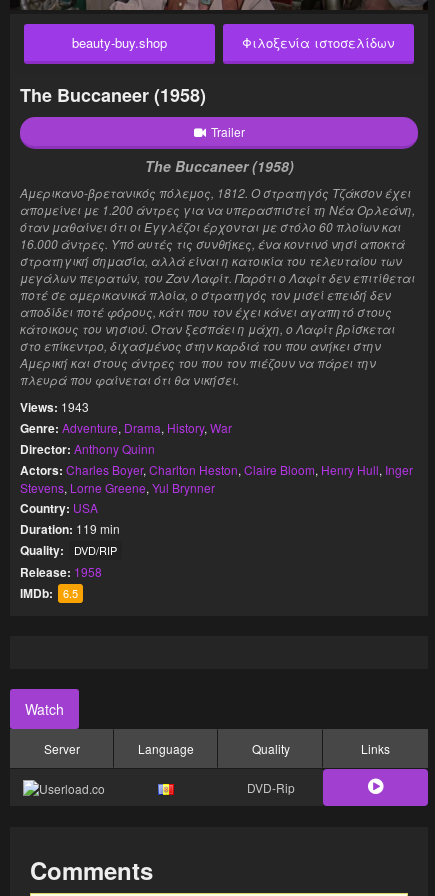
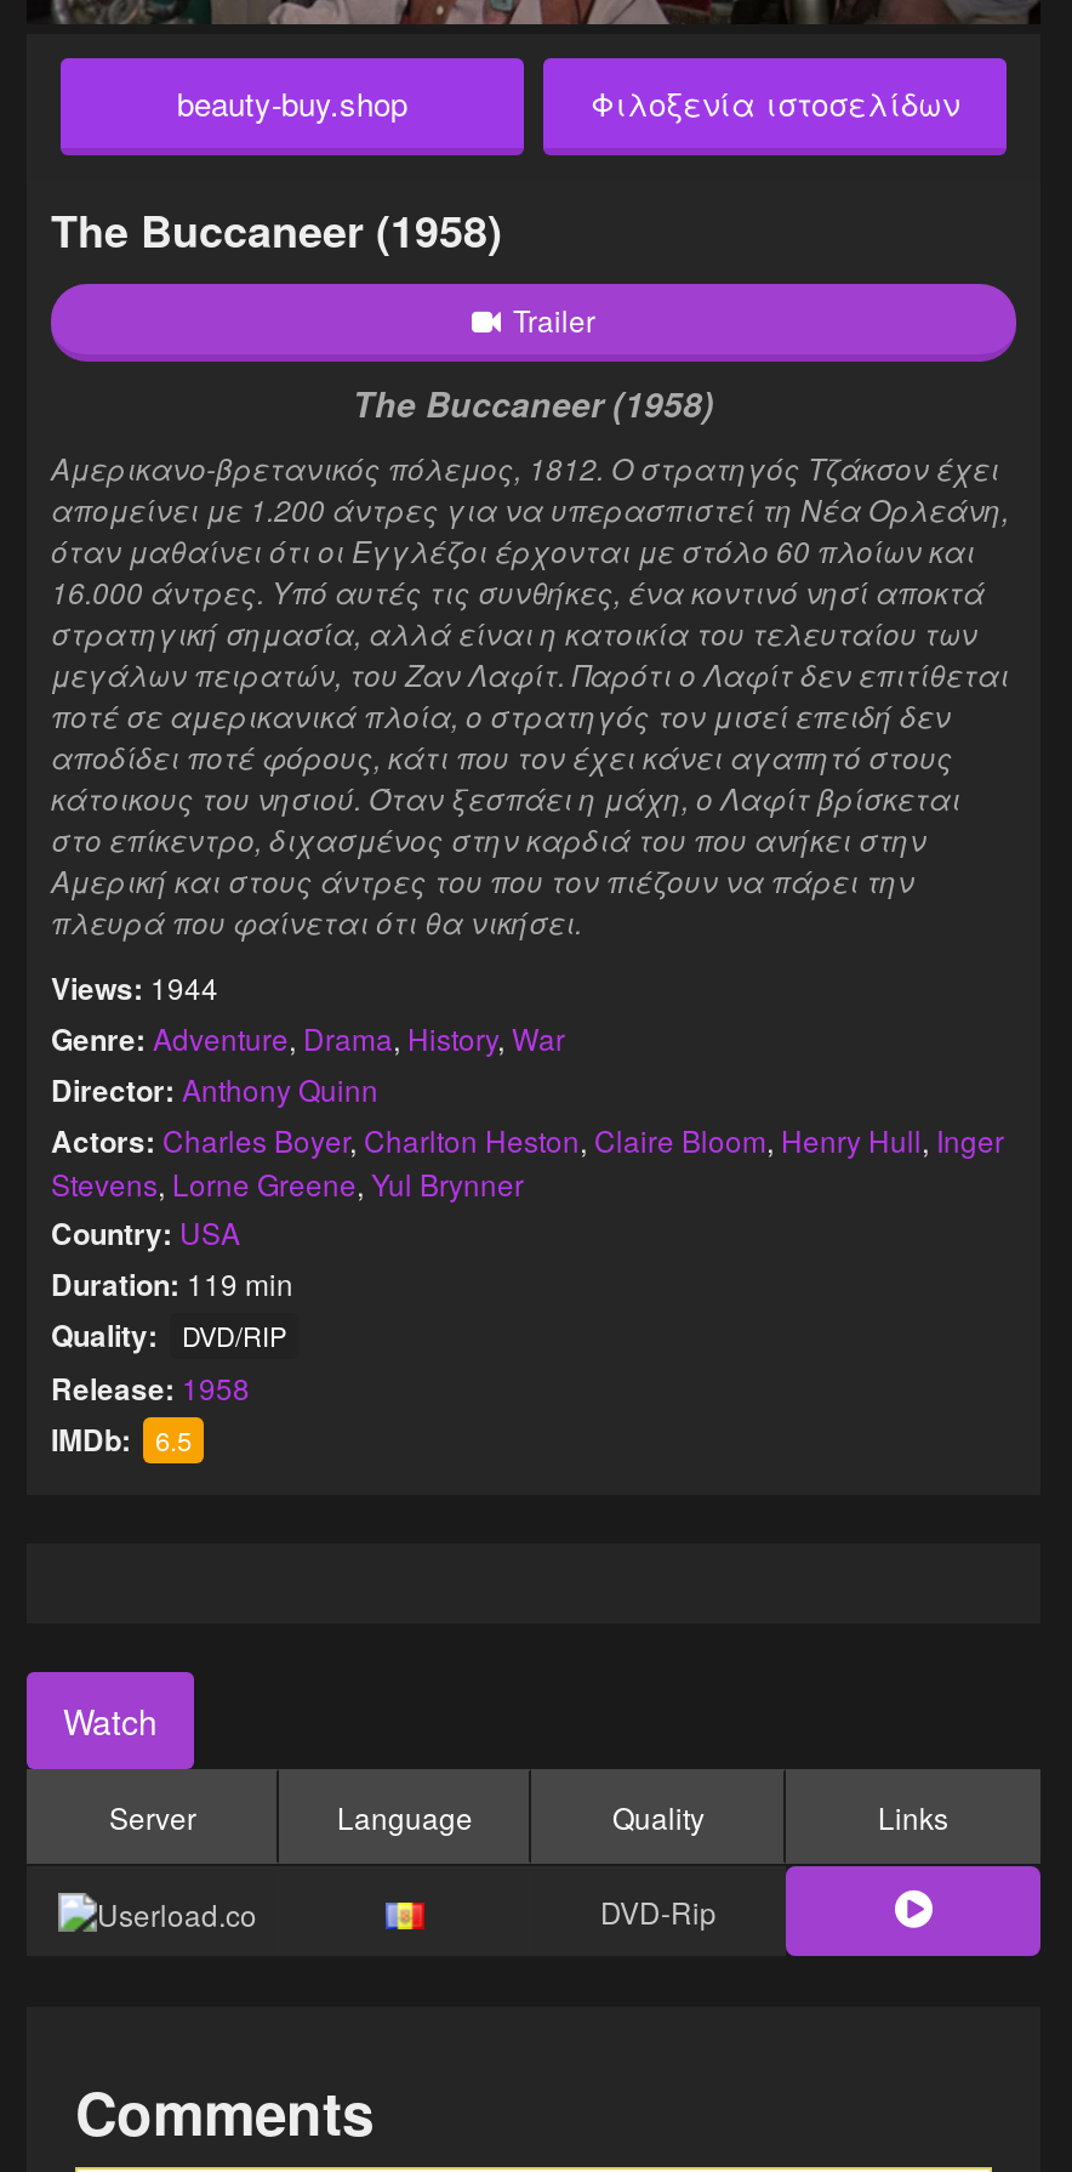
- Views: 1943
+ Views: 1944
